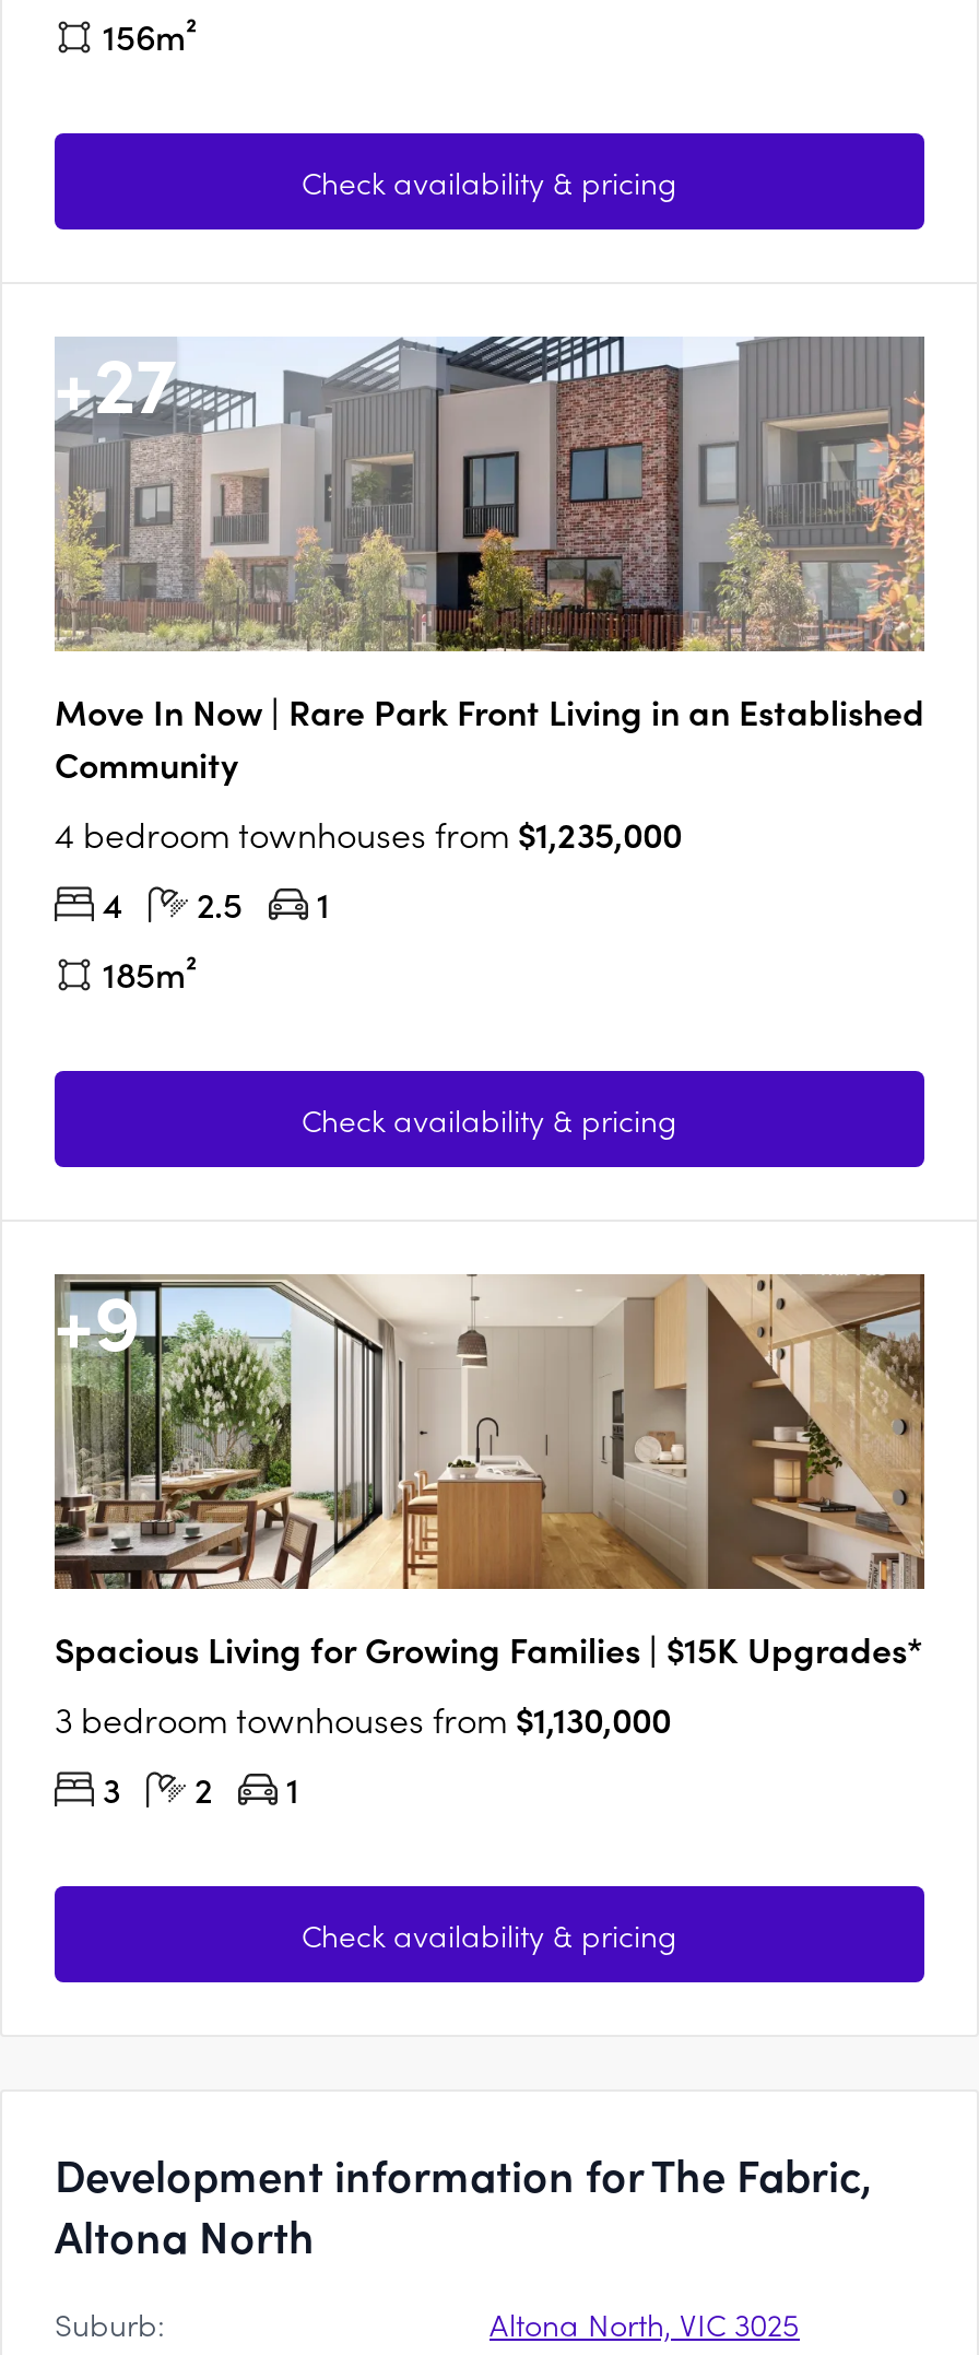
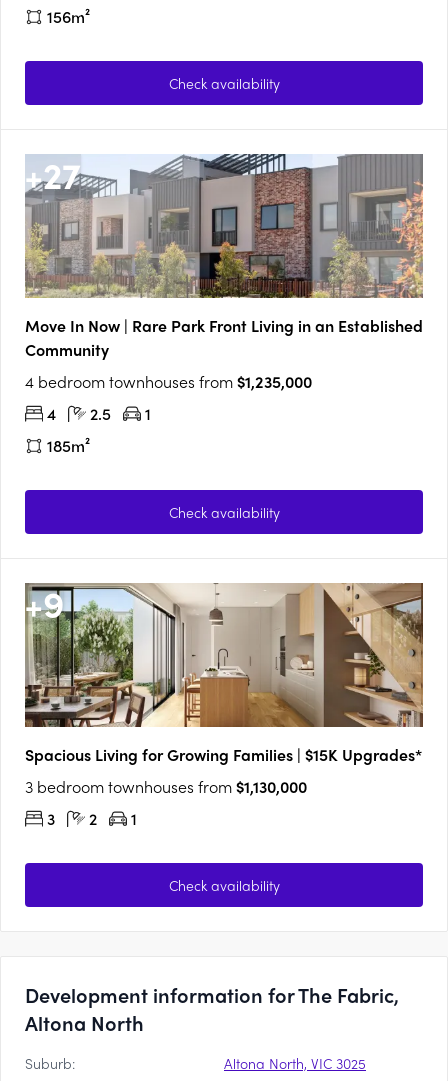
- Check availability & pricing
+ Check availability

- Check availability & pricing
+ Check availability

- Check availability & pricing
+ Check availability
